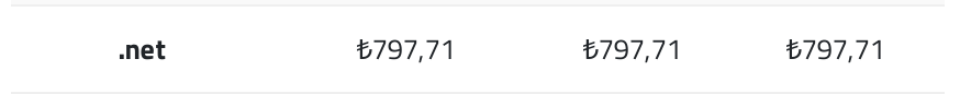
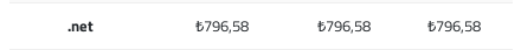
- ₺797,71
+ ₺796,58

- ₺797,71
+ ₺796,58

- ₺797,71
+ ₺796,58
